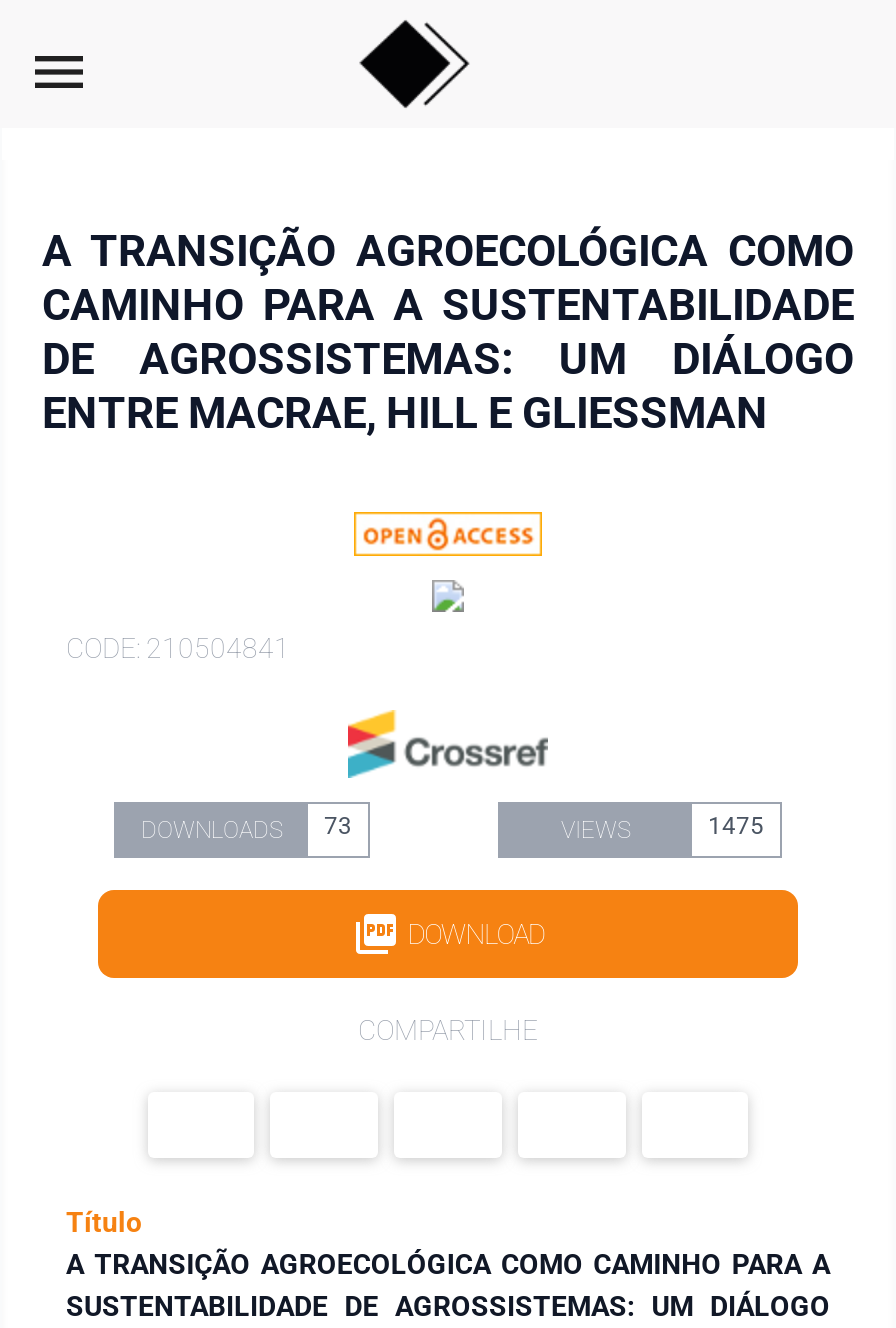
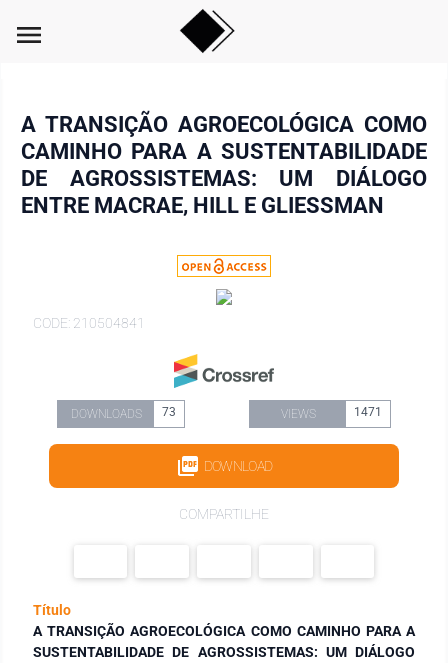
- 1475
+ 1471
